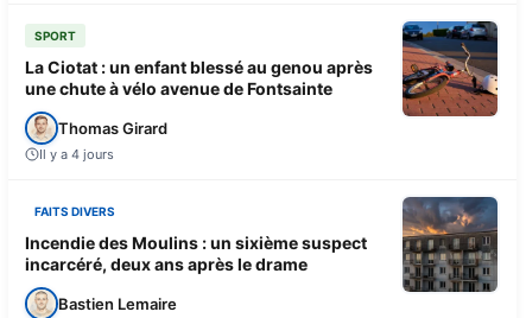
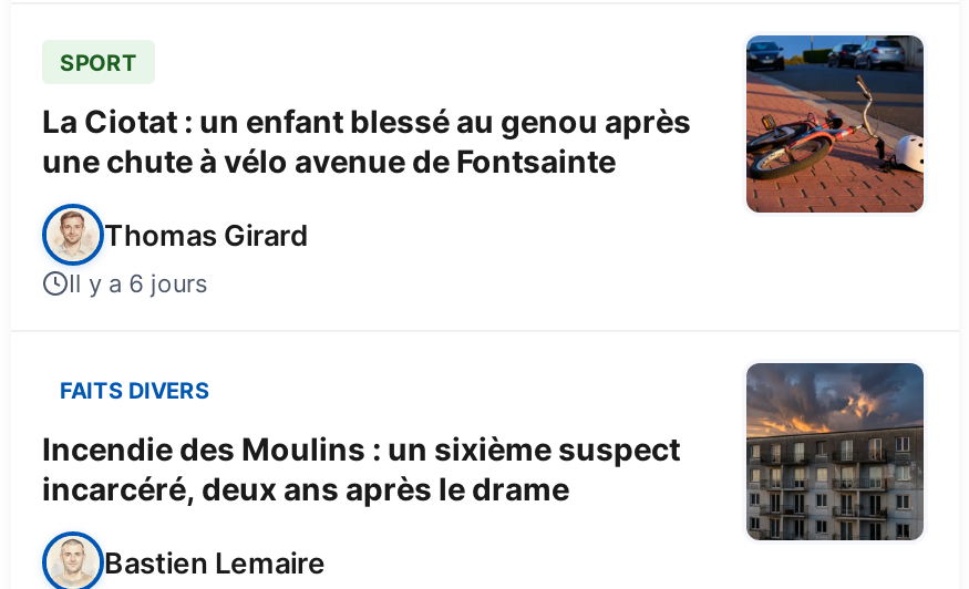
- Il y a 4 jours
+ Il y a 6 jours
